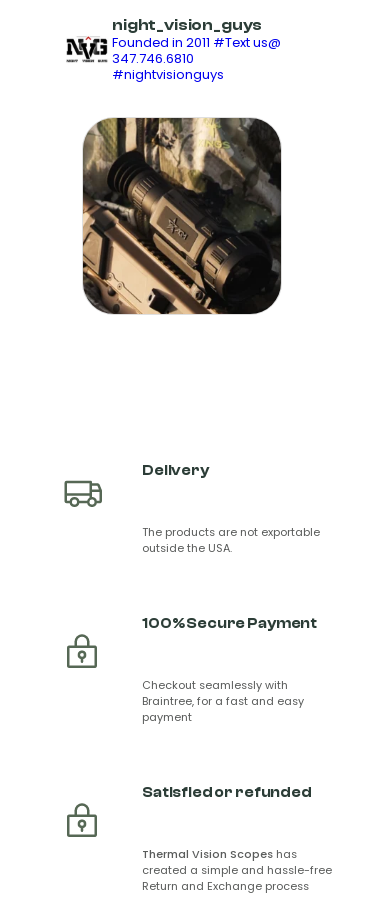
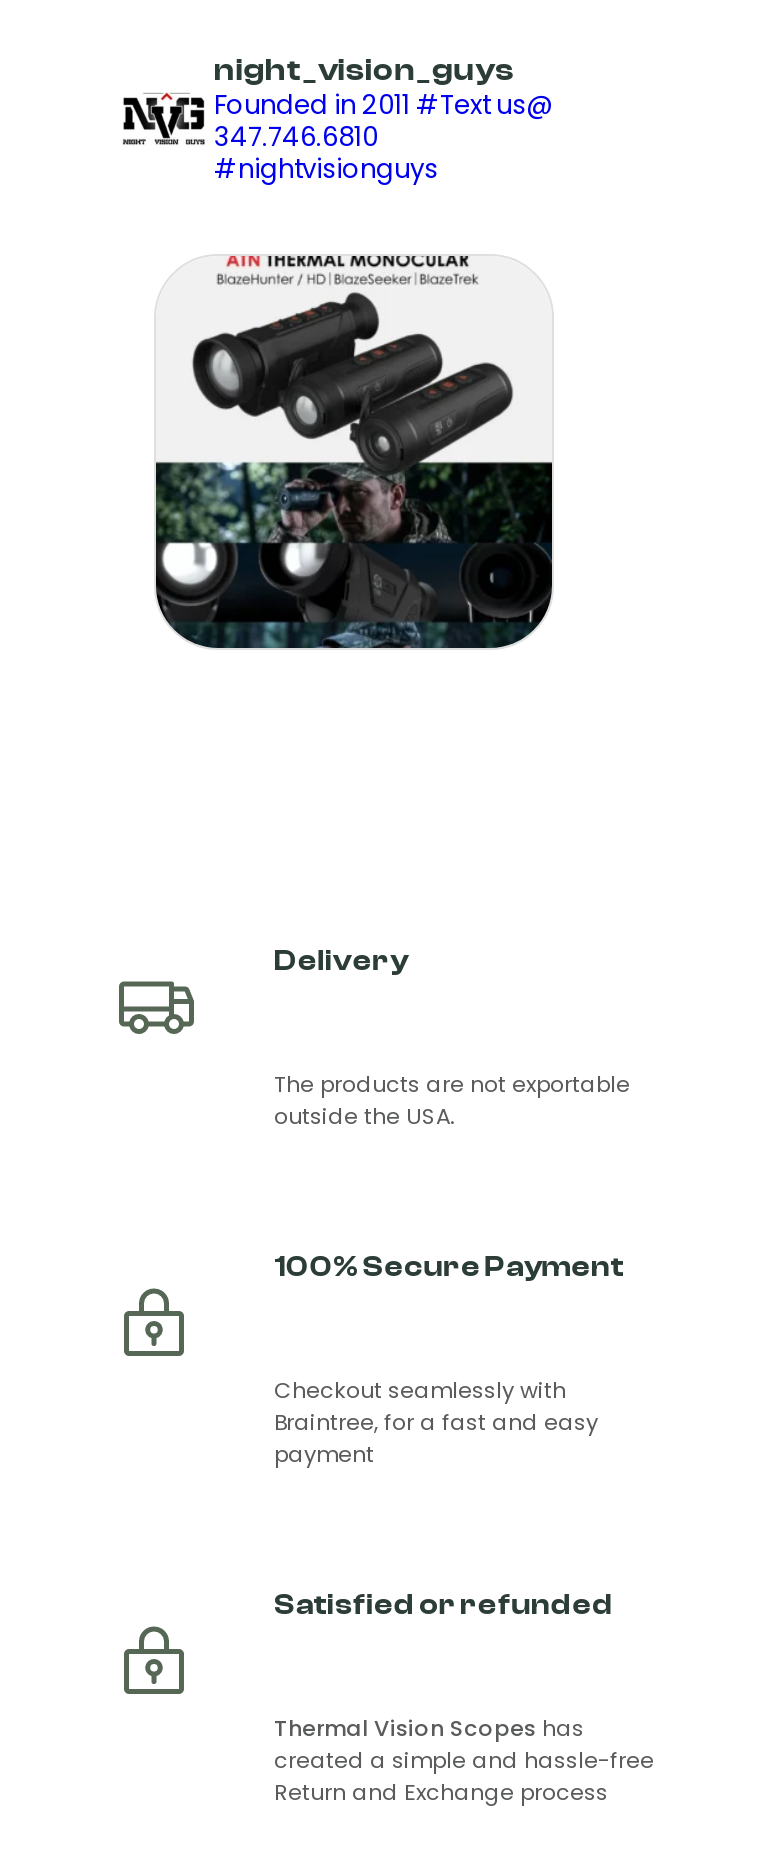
- [image]
+ [image]
